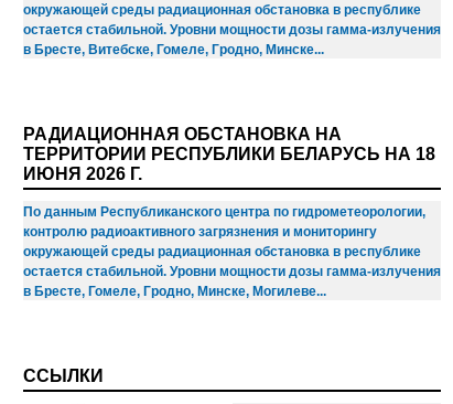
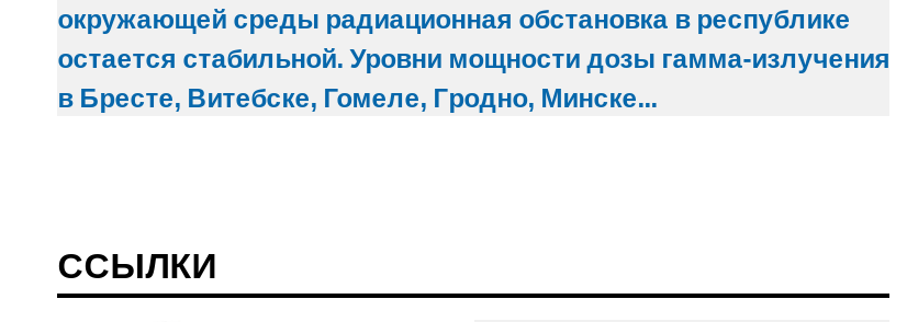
- РАДИАЦИОННАЯ ОБСТАНОВКА НА
- ТЕРРИТОРИИ РЕСПУБЛИКИ БЕЛАРУСЬ НА 18
- ИЮНЯ 2026 Г.
- По данным Республиканского центра по гидрометеорологии,
- контролю радиоактивного загрязнения и мониторингу
- окружающей среды радиационная обстановка в республике
- остается стабильной. Уровни мощности дозы гамма-излучения
- в Бресте, Гомеле, Гродно, Минске, Могилеве...
